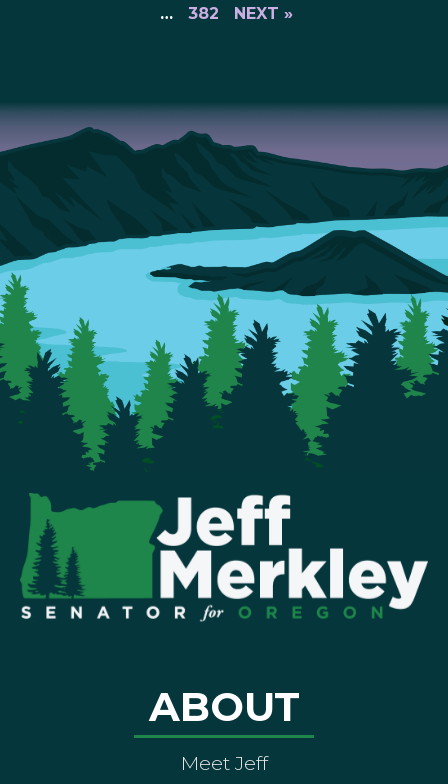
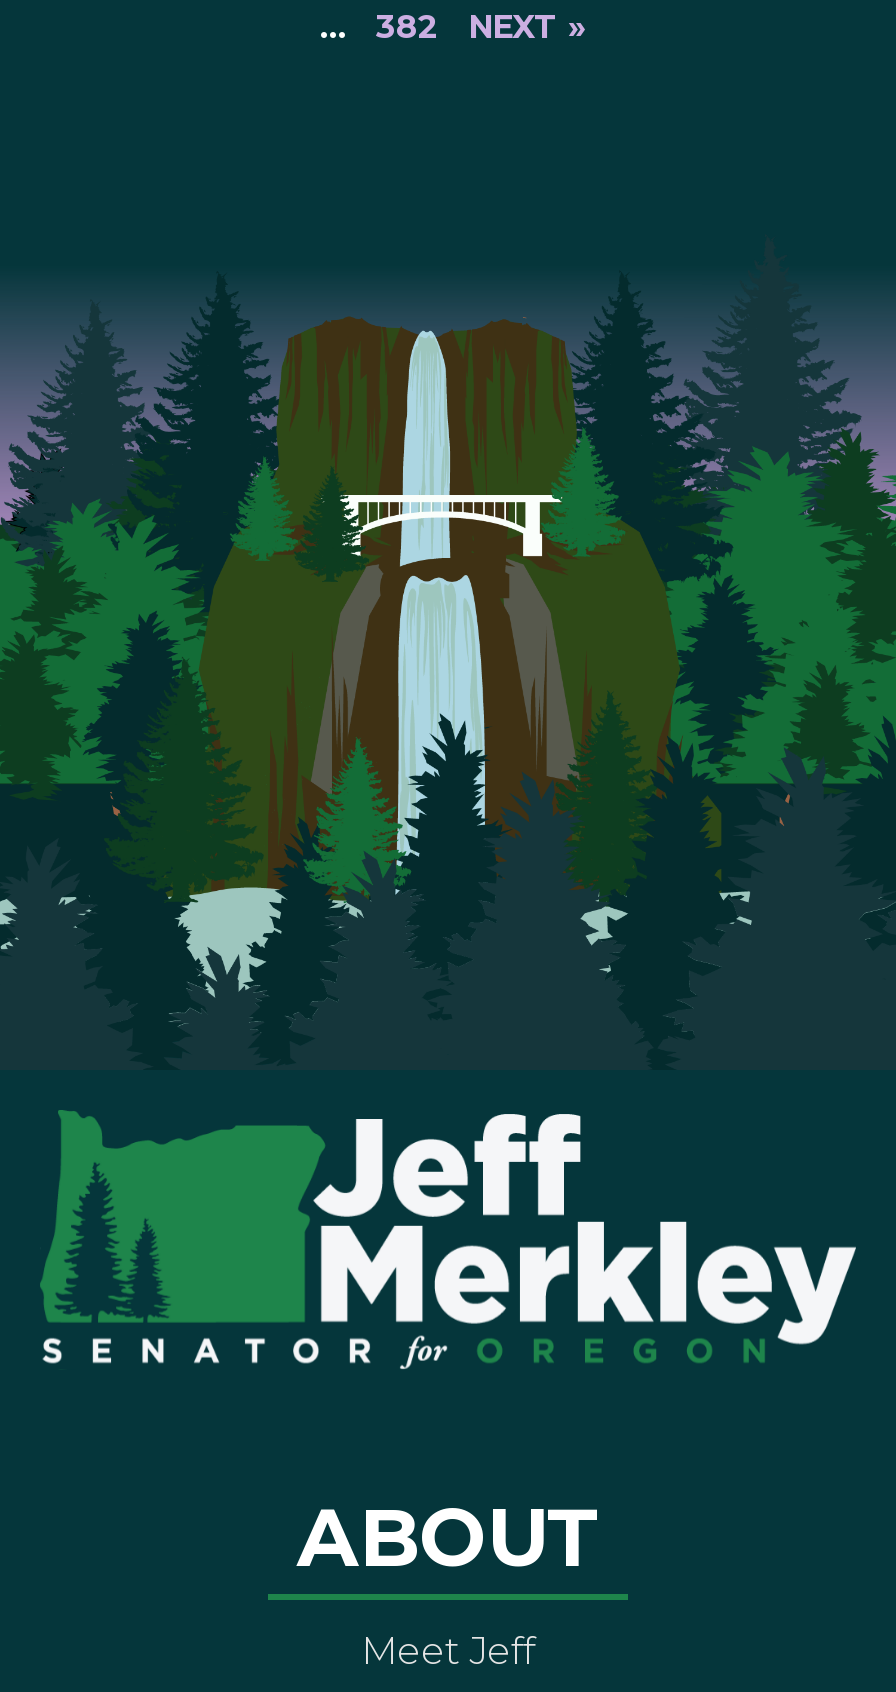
- [image]
+ [image]
